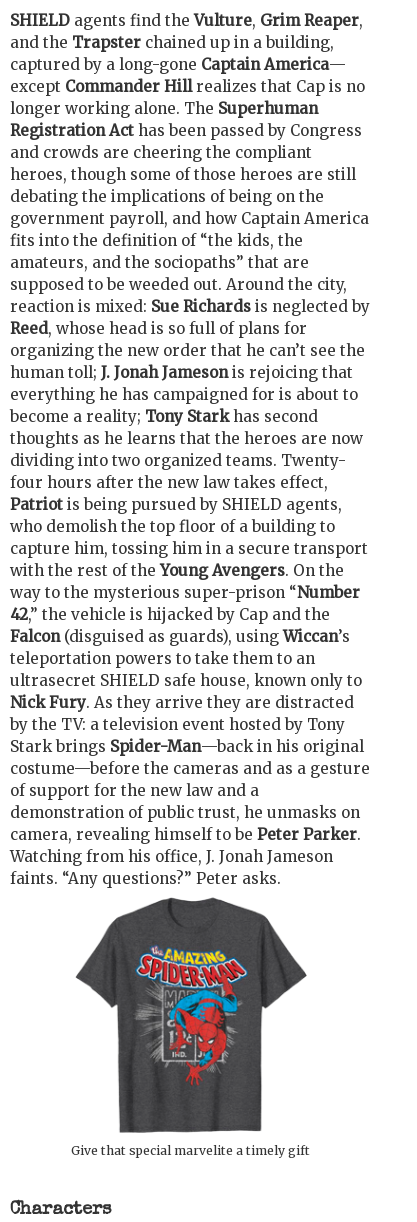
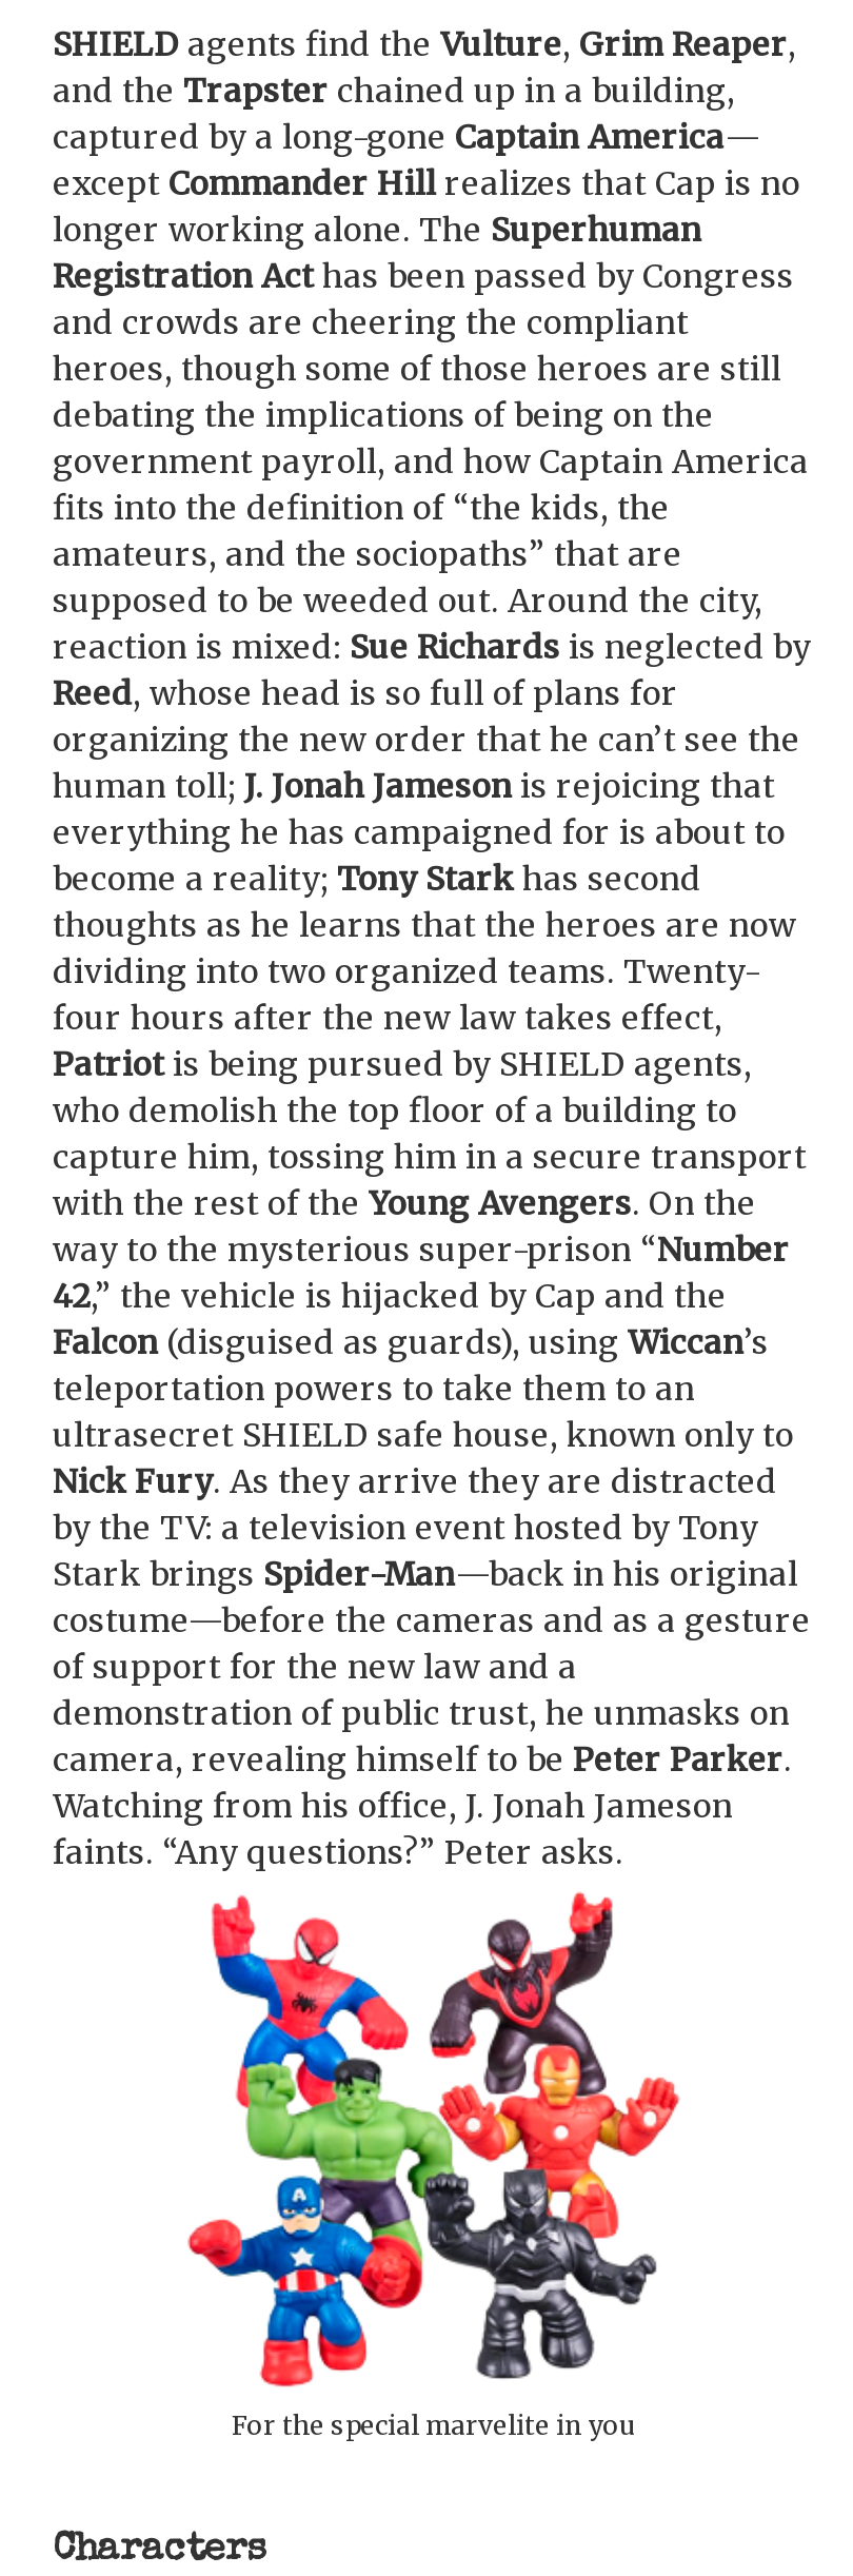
- [image]
- Give that special marvelite a timely gift
+ [image]
+ For the special marvelite in you
